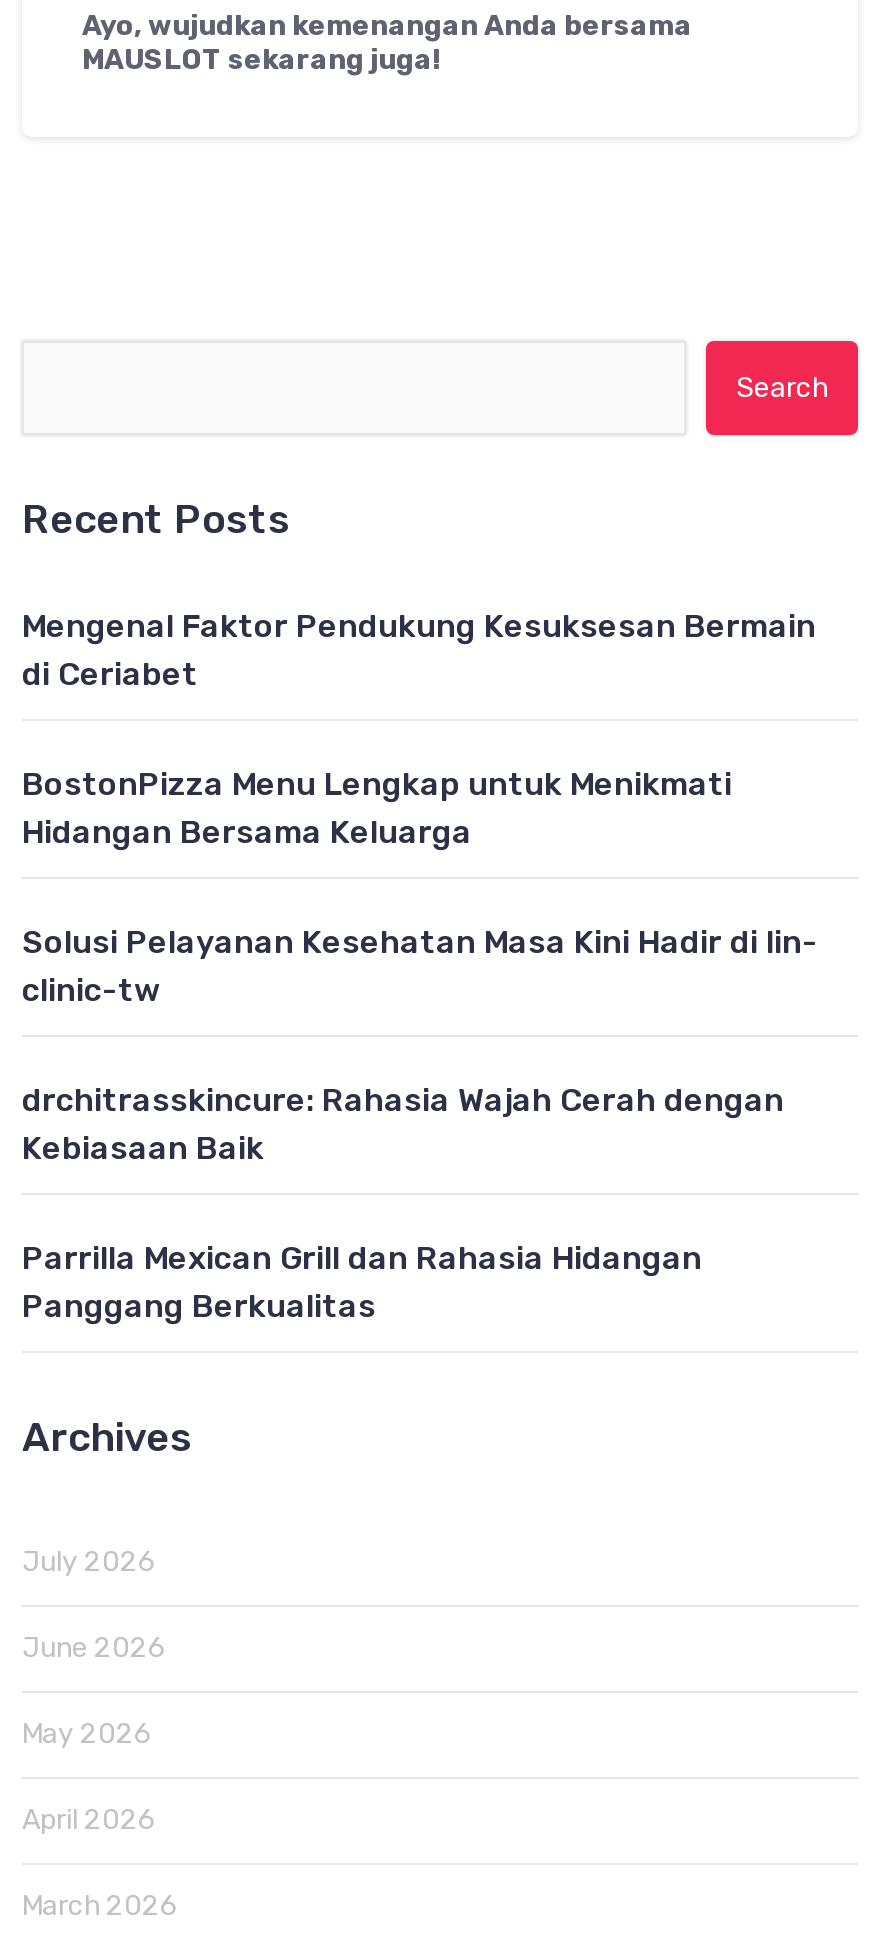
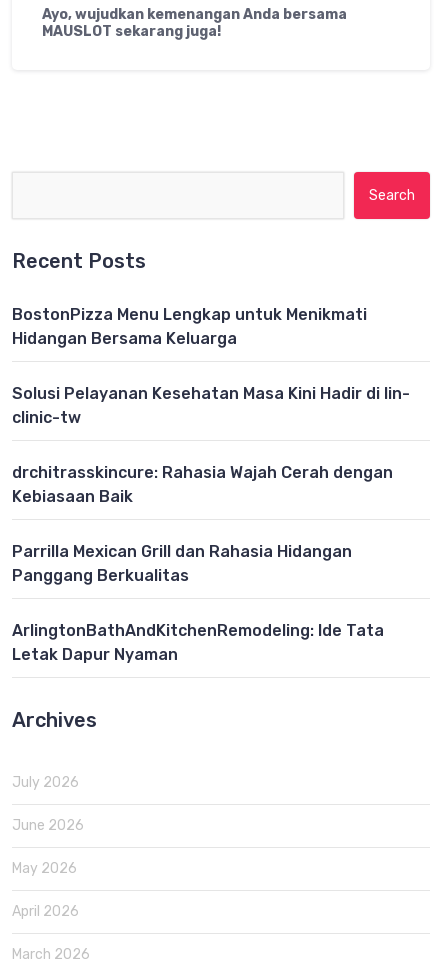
- Mengenal Faktor Pendukung Kesuksesan Bermain
- di Ceriabet

moved up: BostonPizza Menu Lengkap untuk Menikmati | Hidangan Bersama Keluarga | Solusi Pelayanan Kesehatan Masa Kini Hadir di lin- | clinic-tw | drchitrasskincure: Rahasia Wajah Cerah dengan | Kebiasaan Baik | Parrilla Mexican Grill dan Rahasia Hidangan | Panggang Berkualitas

+ ArlingtonBathAndKitchenRemodeling: Ide Tata
+ Letak Dapur Nyaman
